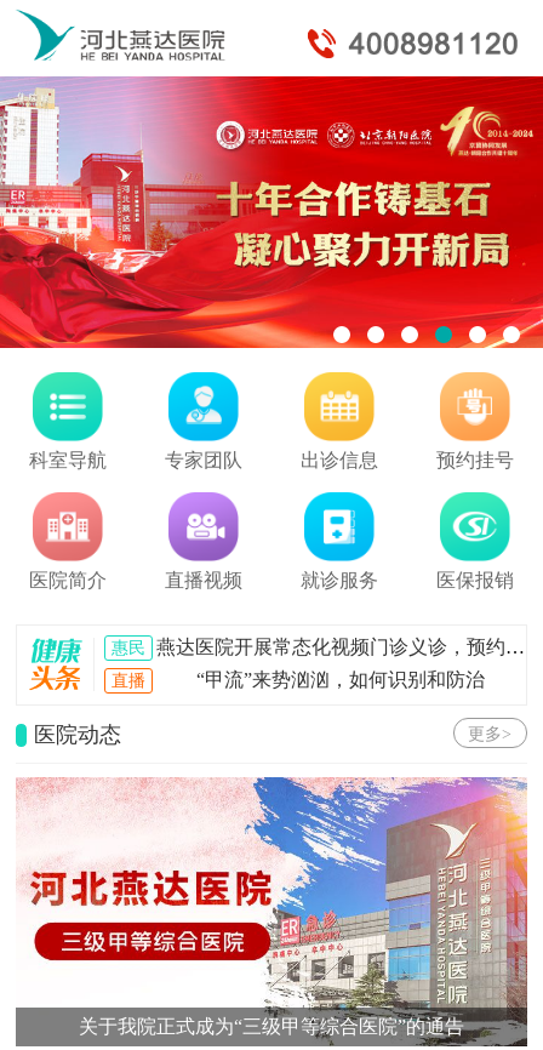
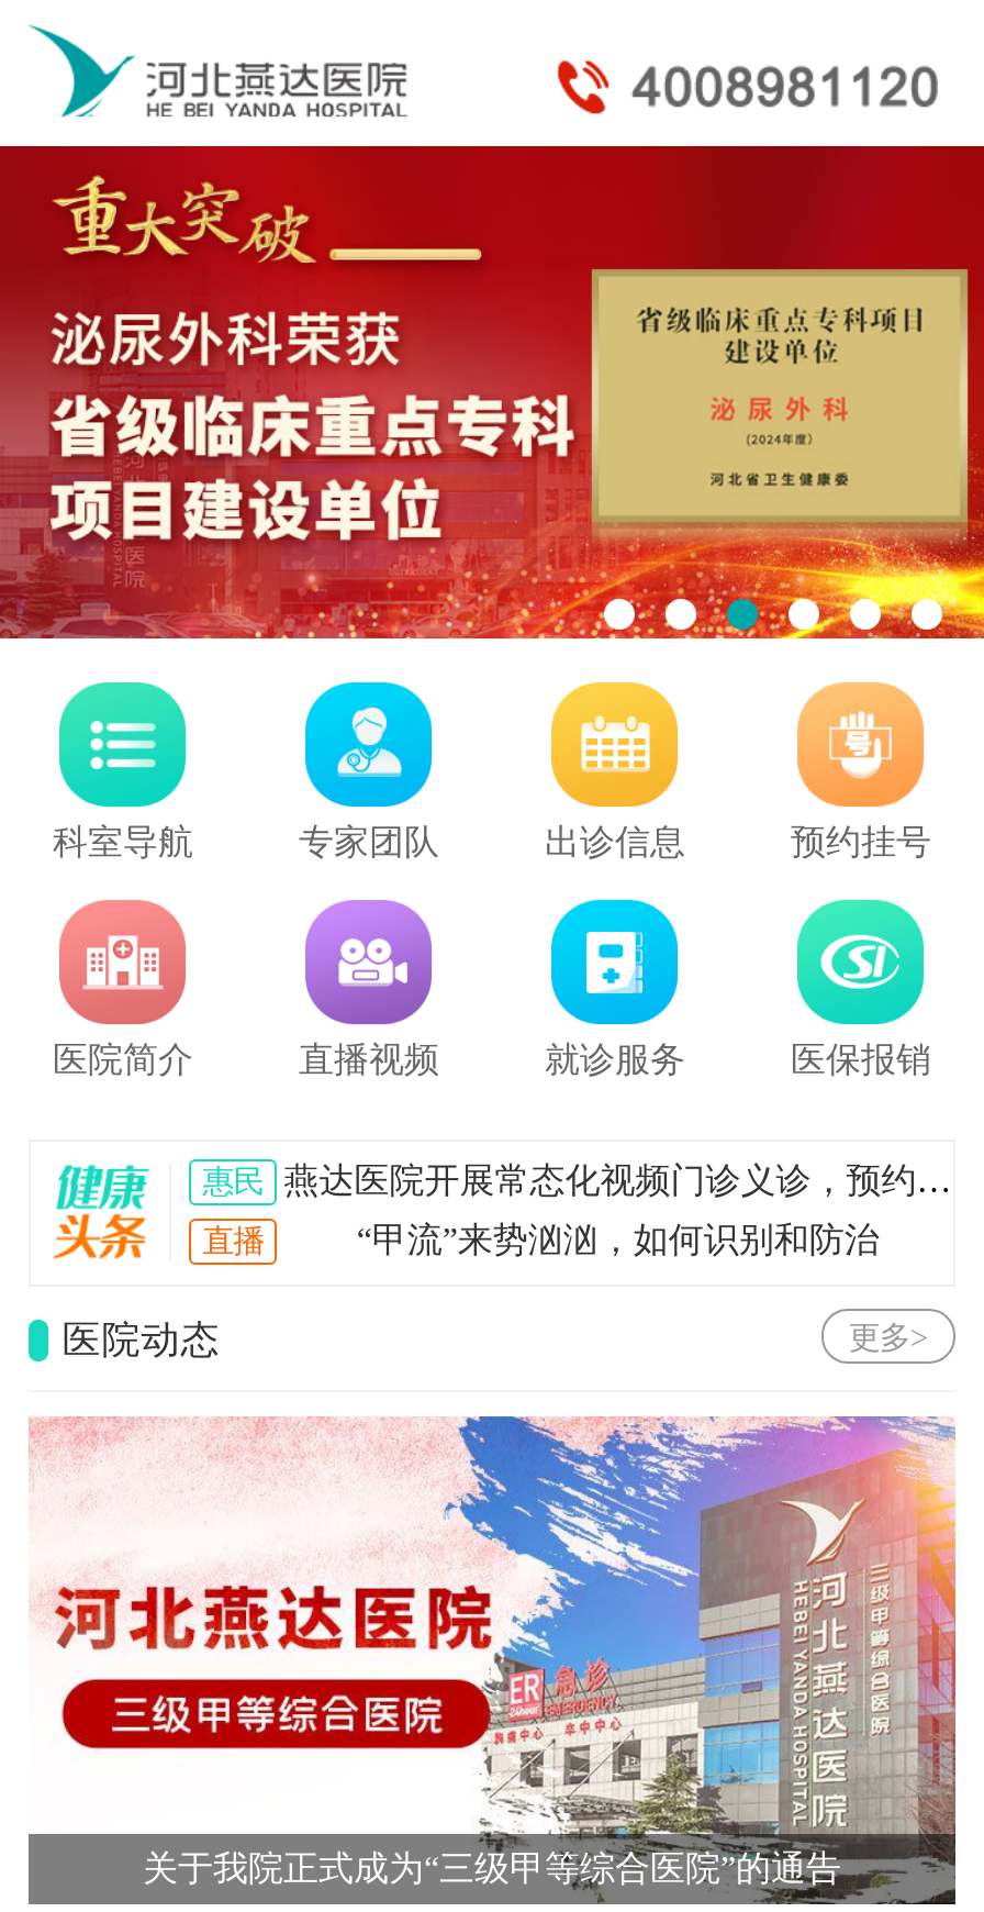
- [image]
+ [image]
